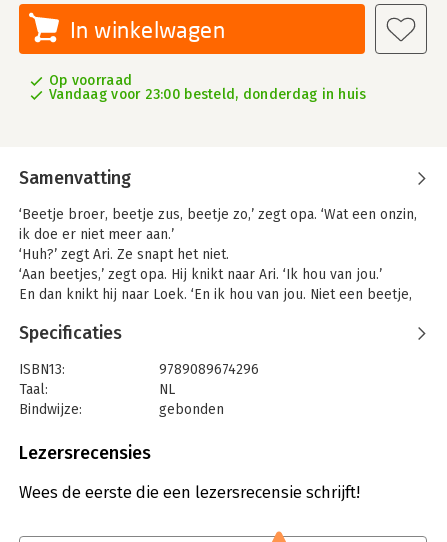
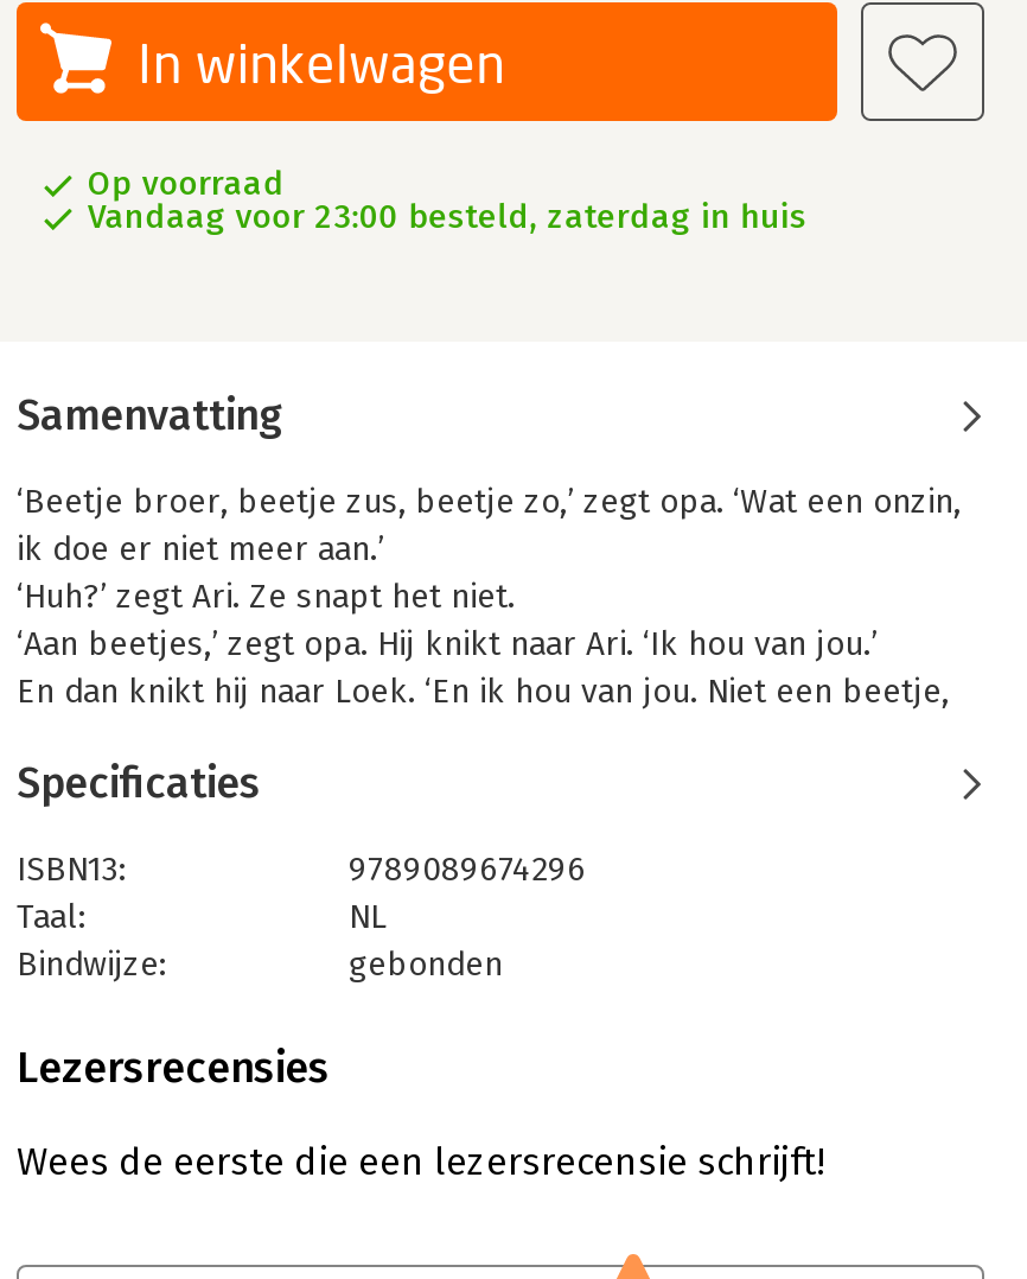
- Vandaag voor 23:00 besteld, donderdag in huis
+ Vandaag voor 23:00 besteld, zaterdag in huis
